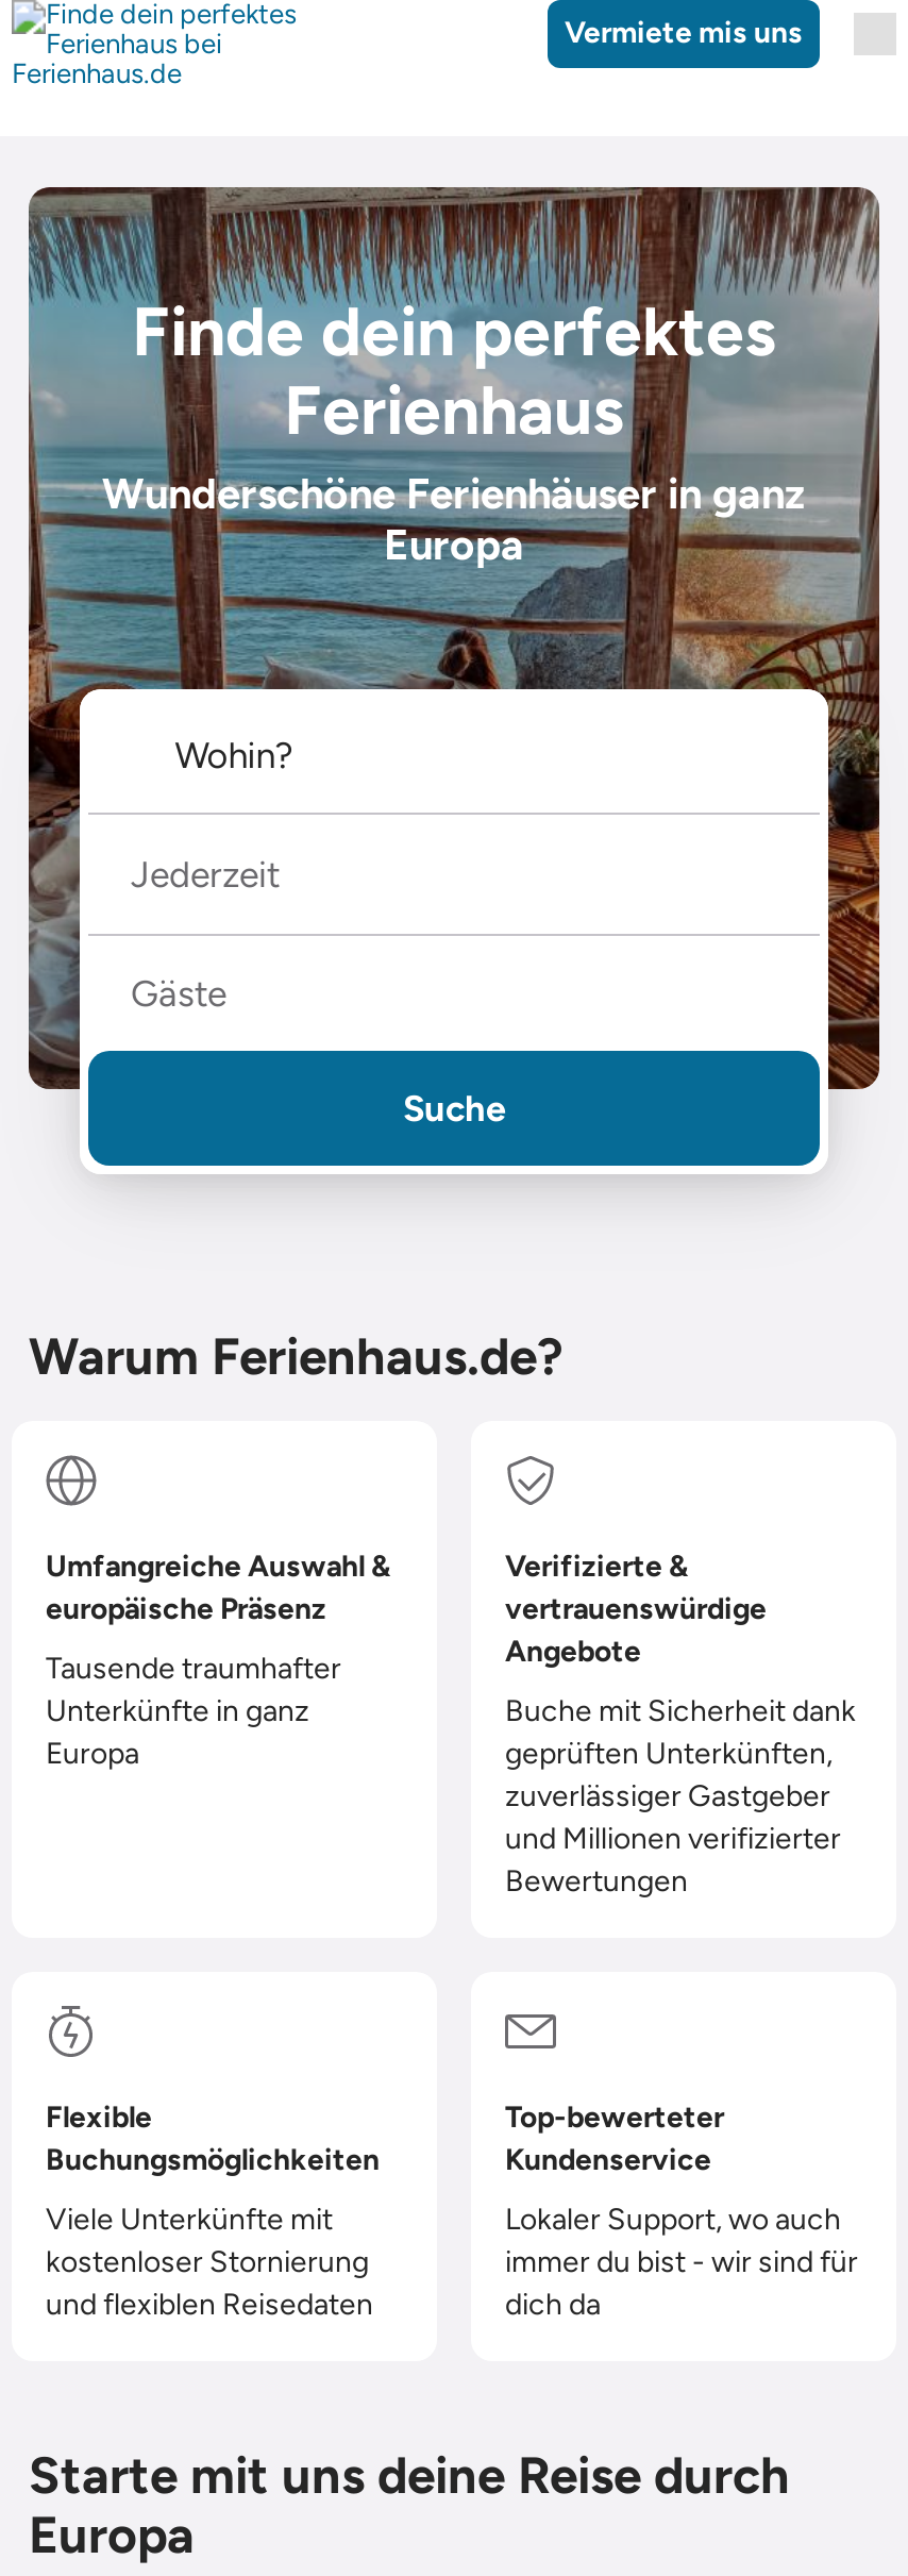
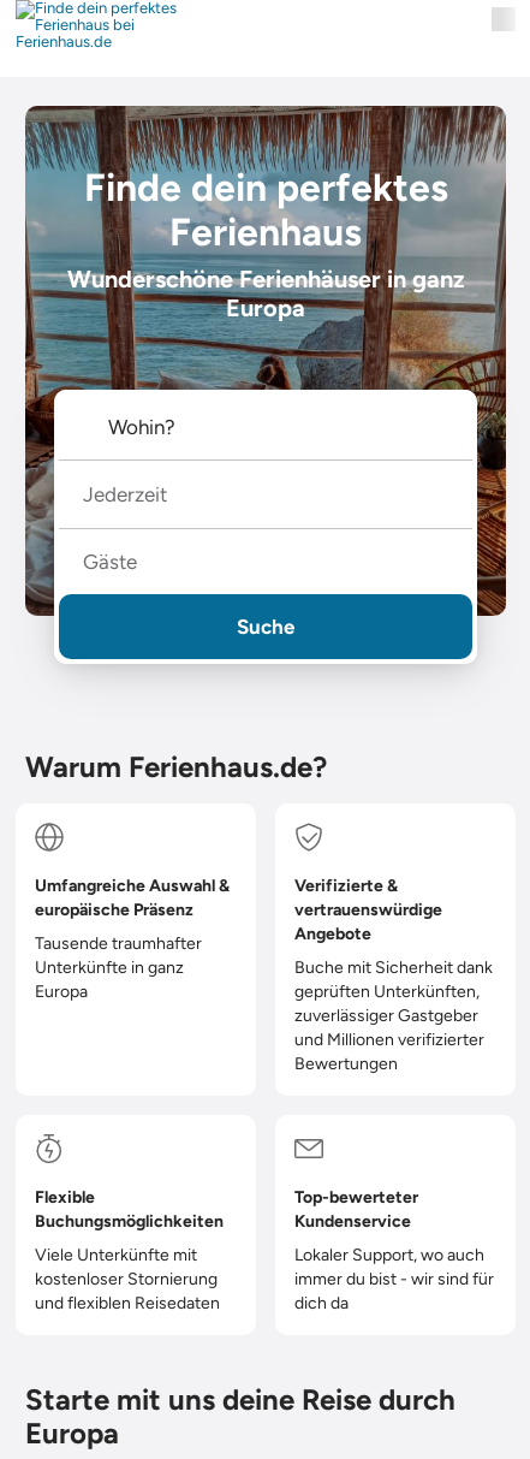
- Vermiete mis uns
